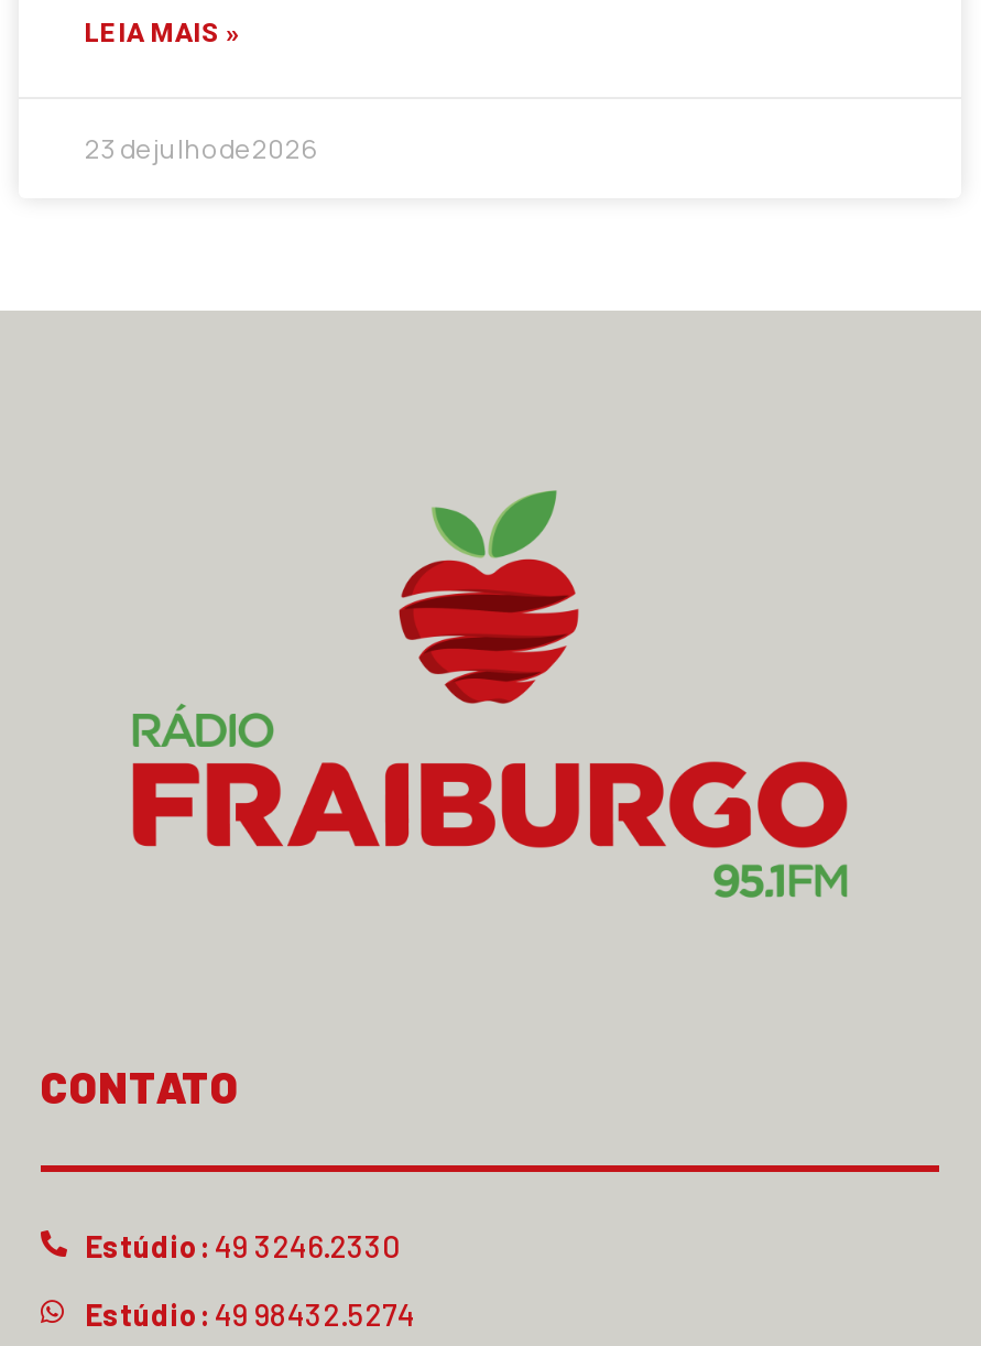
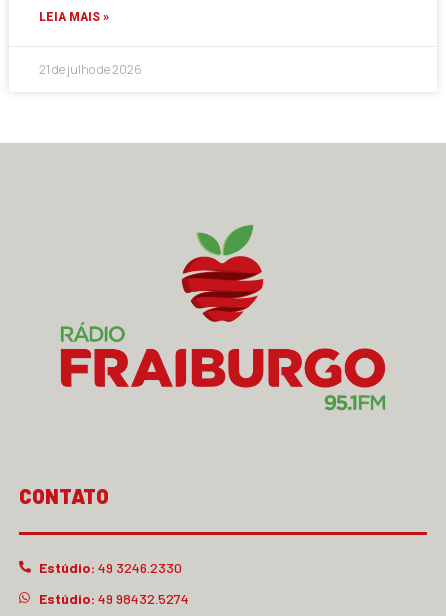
- 23 de julho de 2026
+ 21 de julho de 2026
